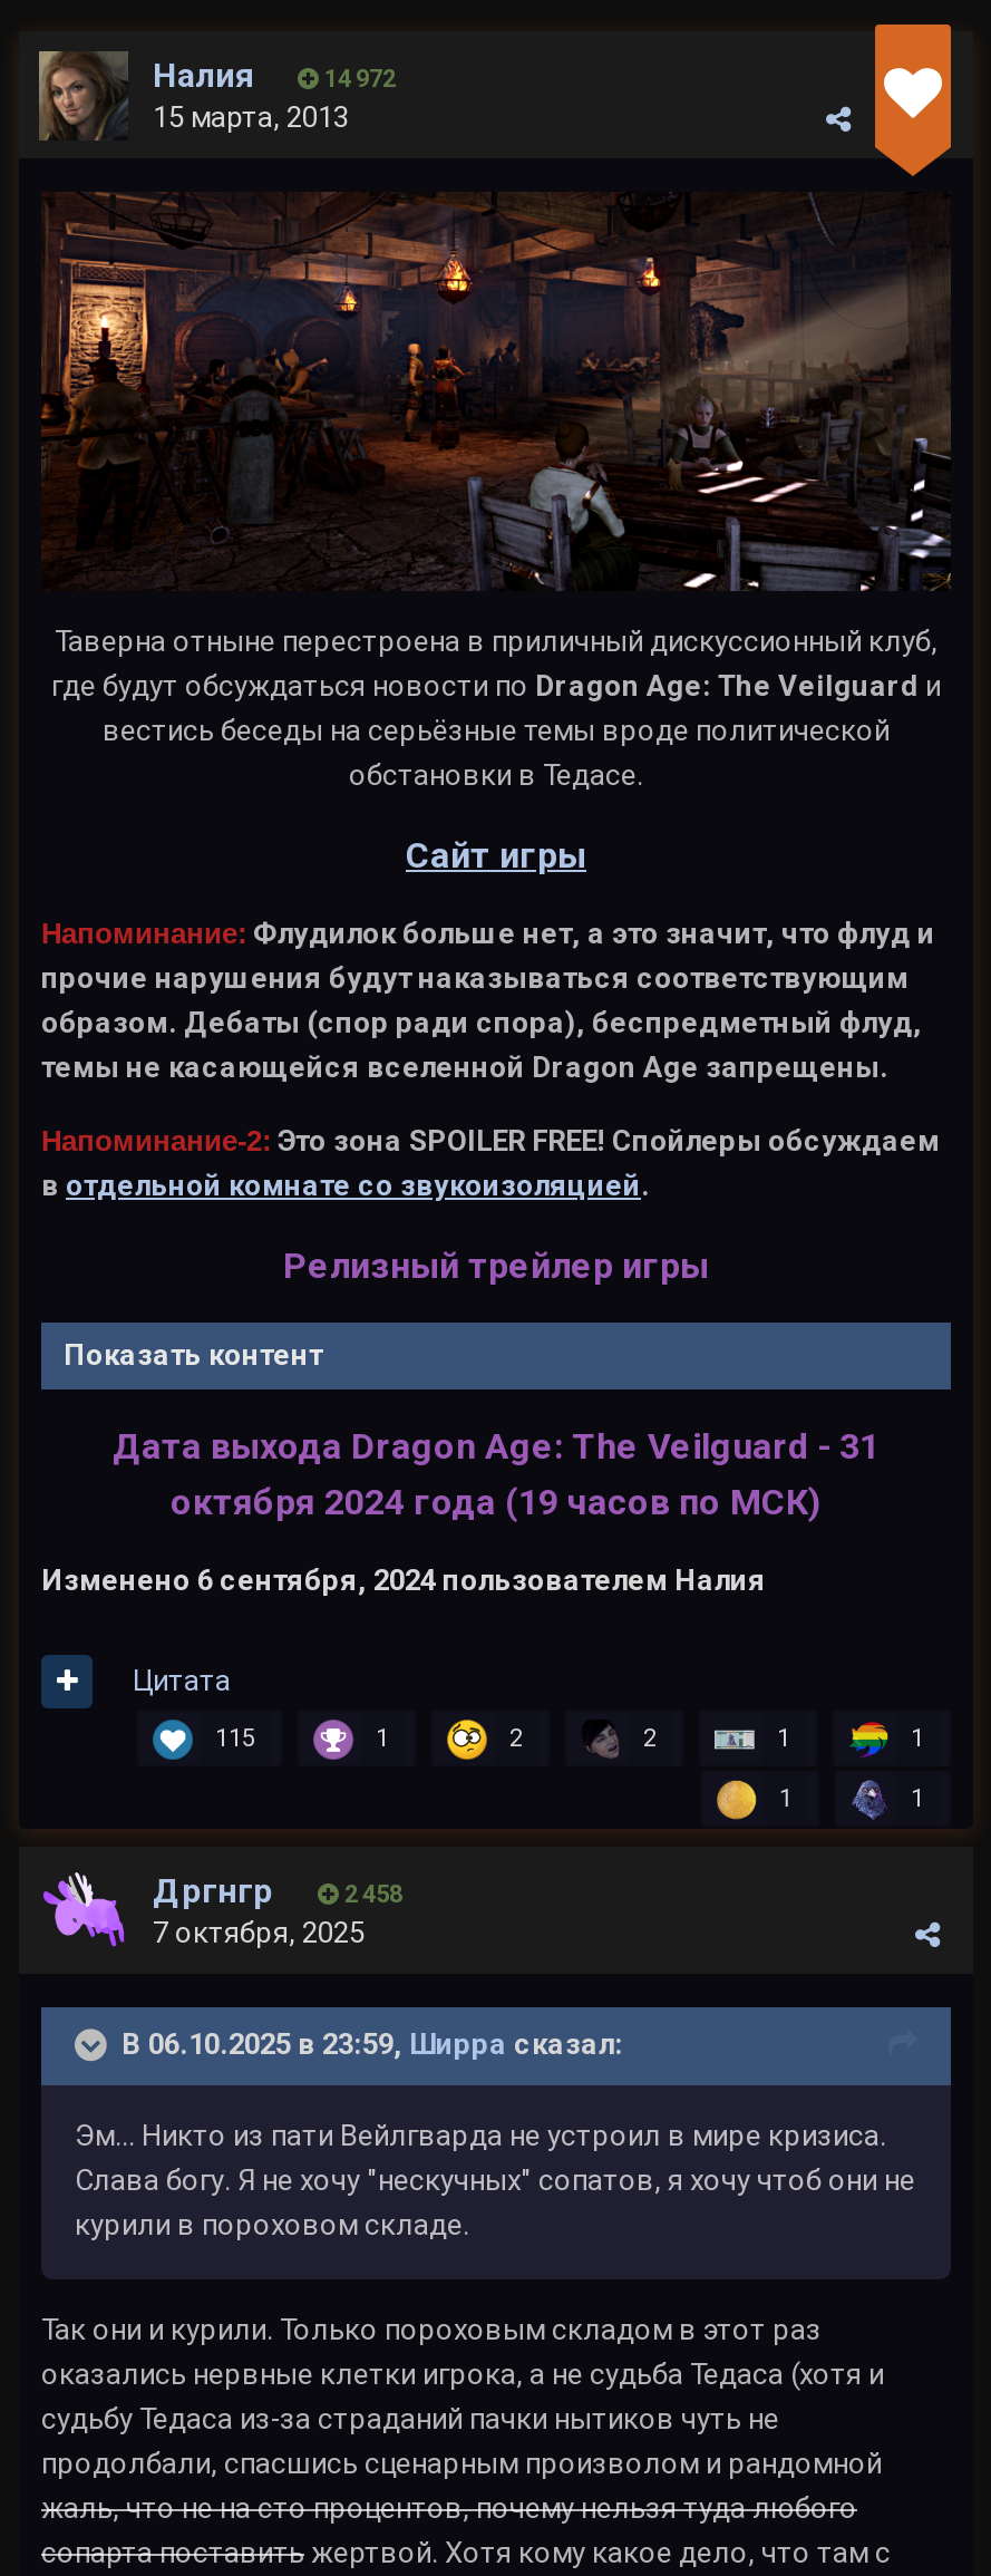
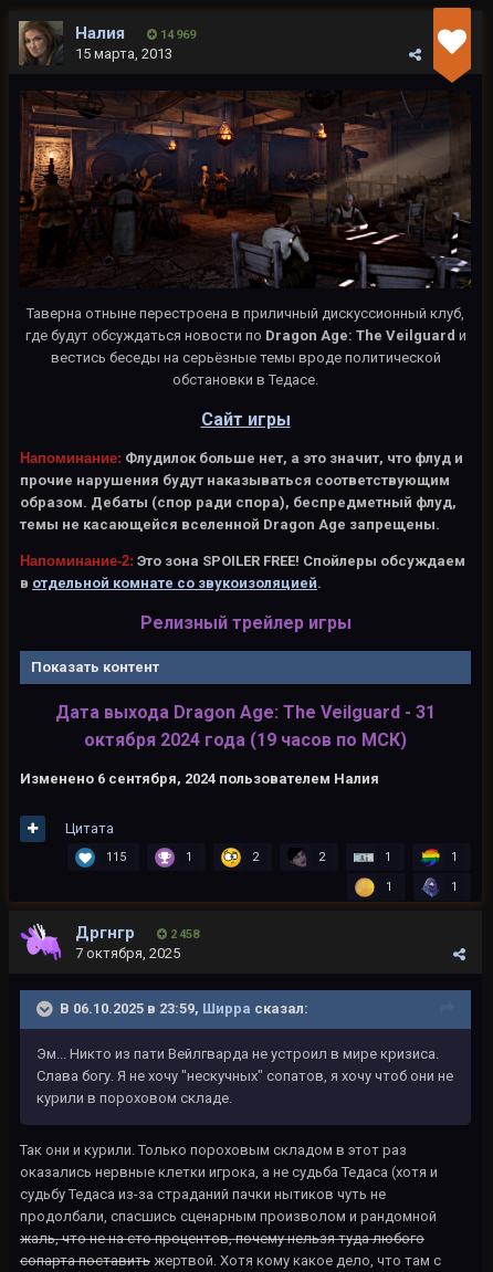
- 14 972
+ 14 969
